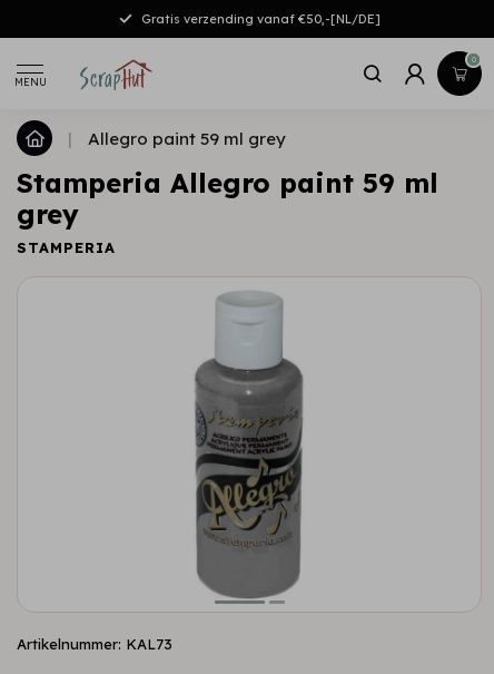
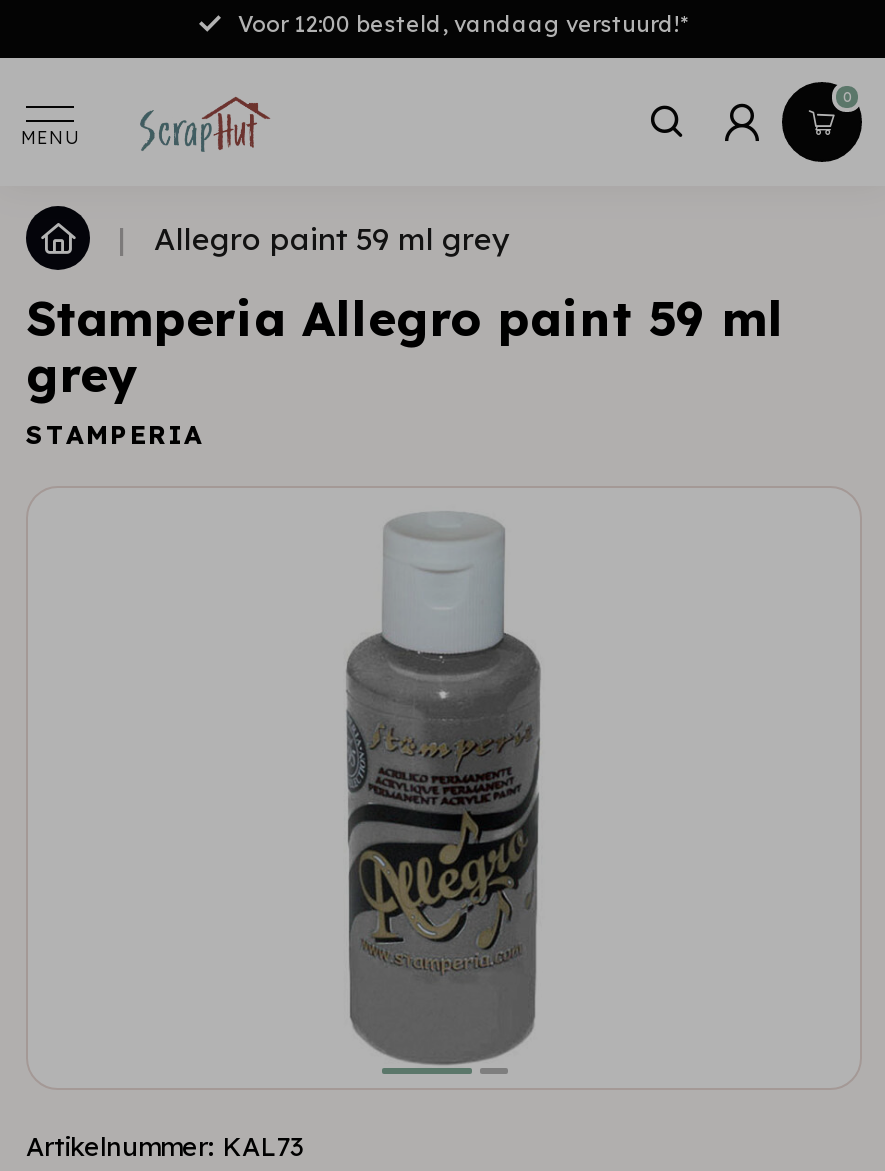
- Gratis verzending vanaf €50,-[NL/DE]
+ Voor 12:00 besteld, vandaag verstuurd!*
